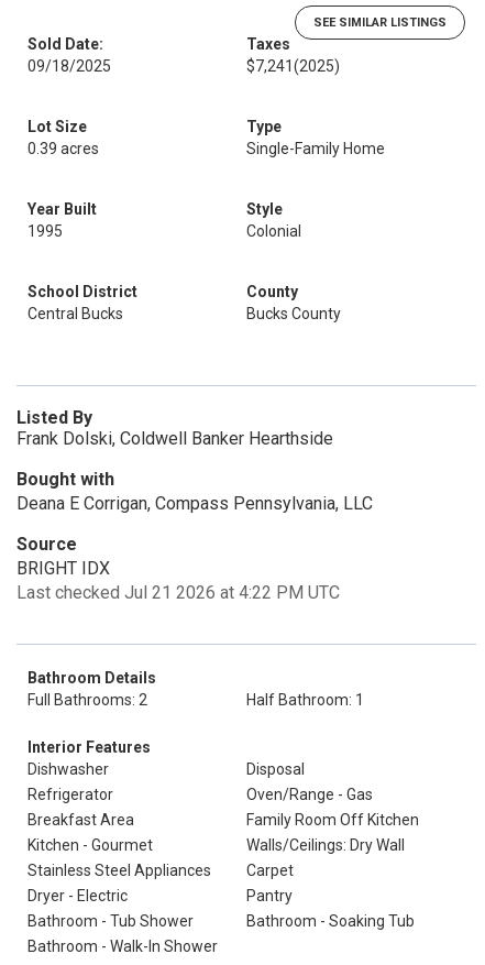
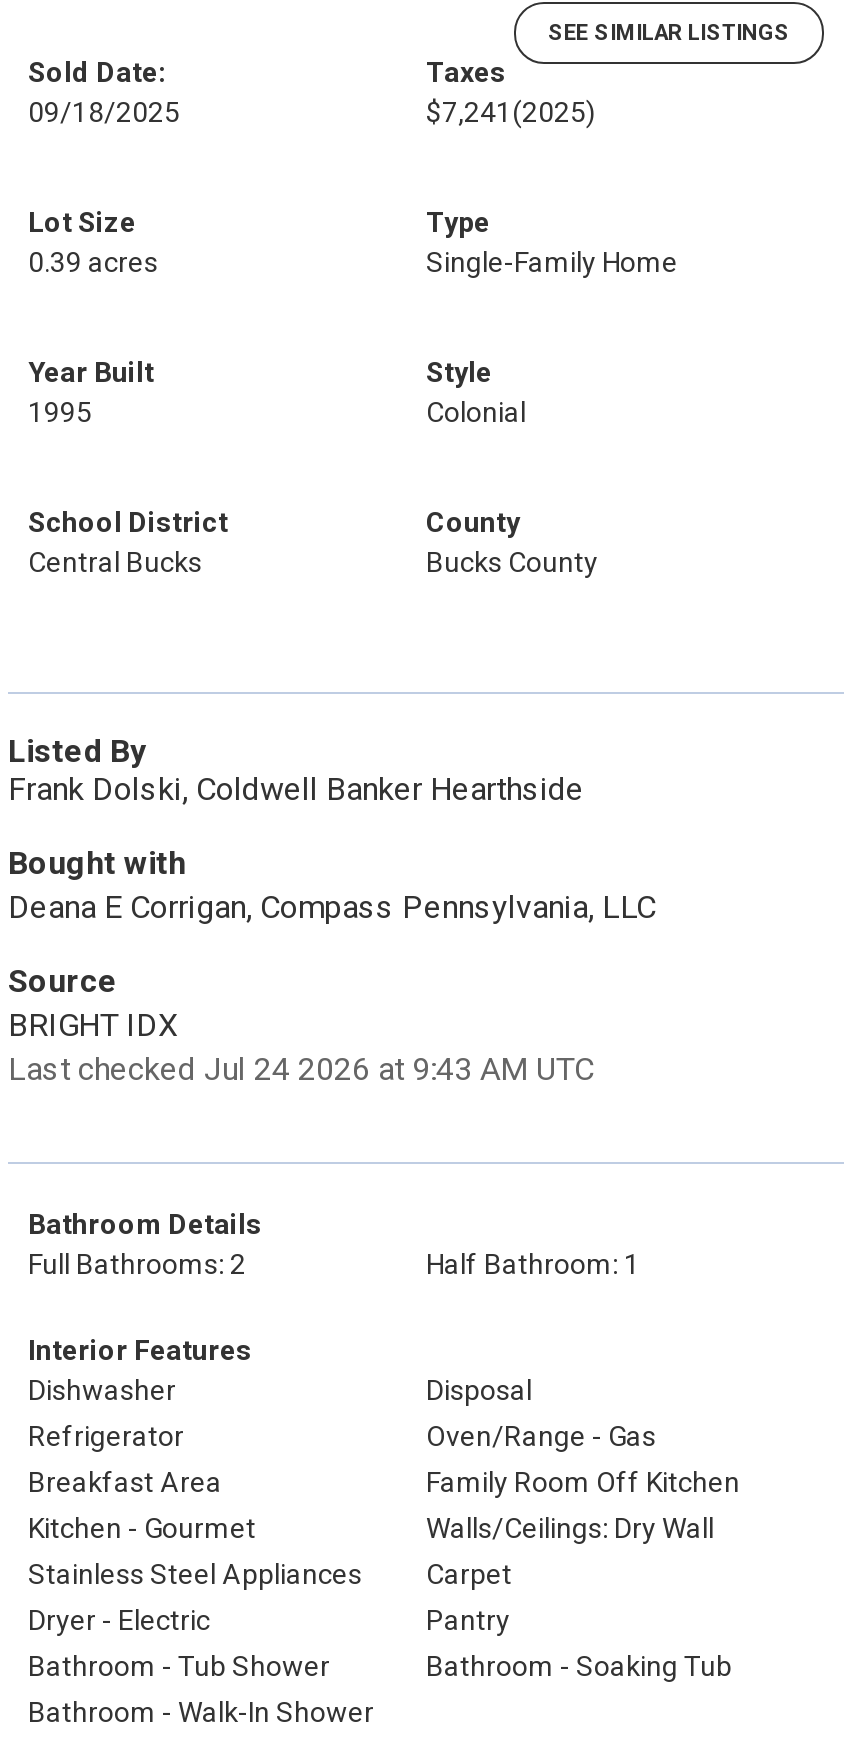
- Last checked Jul 21 2026 at 4:22 PM UTC
+ Last checked Jul 24 2026 at 9:43 AM UTC
